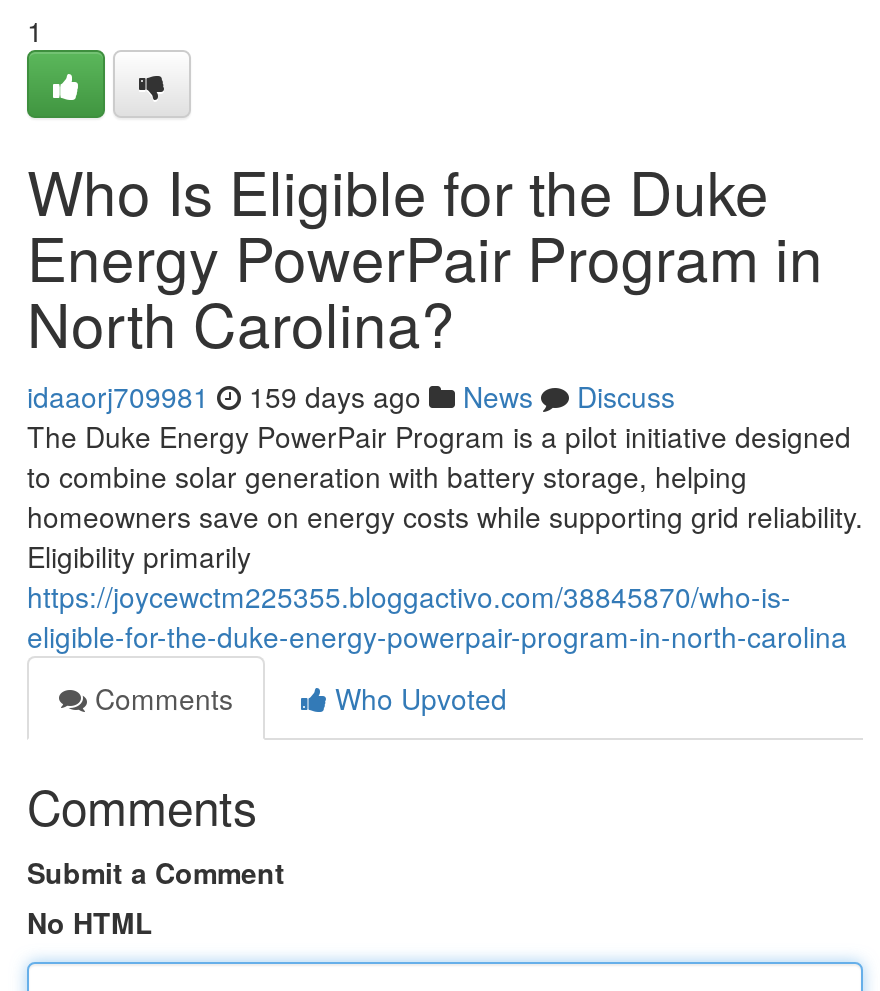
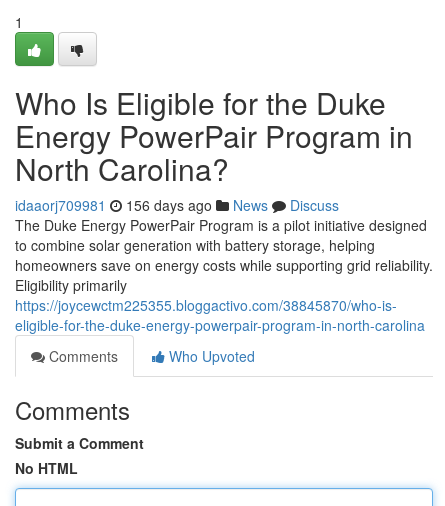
- idaaorj709981 159 days ago News Discuss
+ idaaorj709981 156 days ago News Discuss
